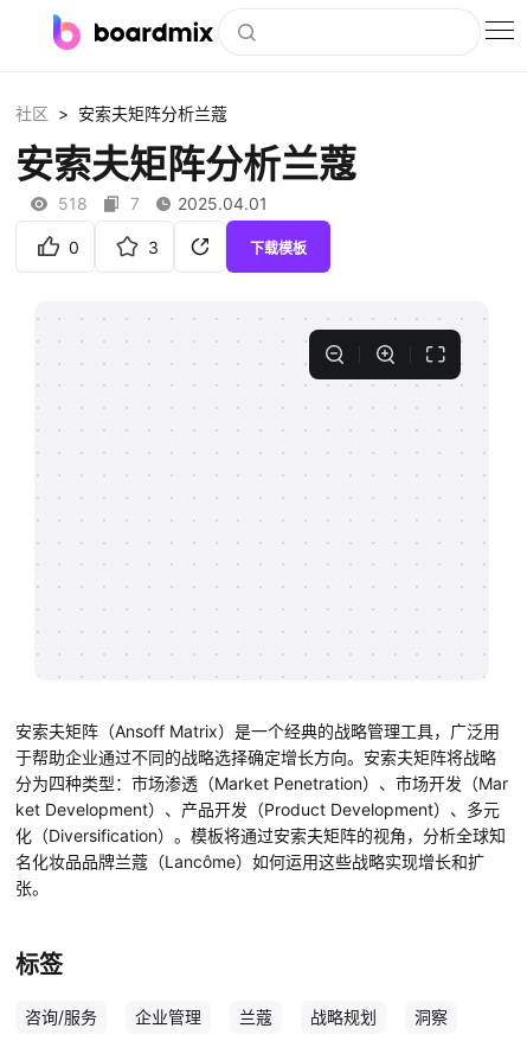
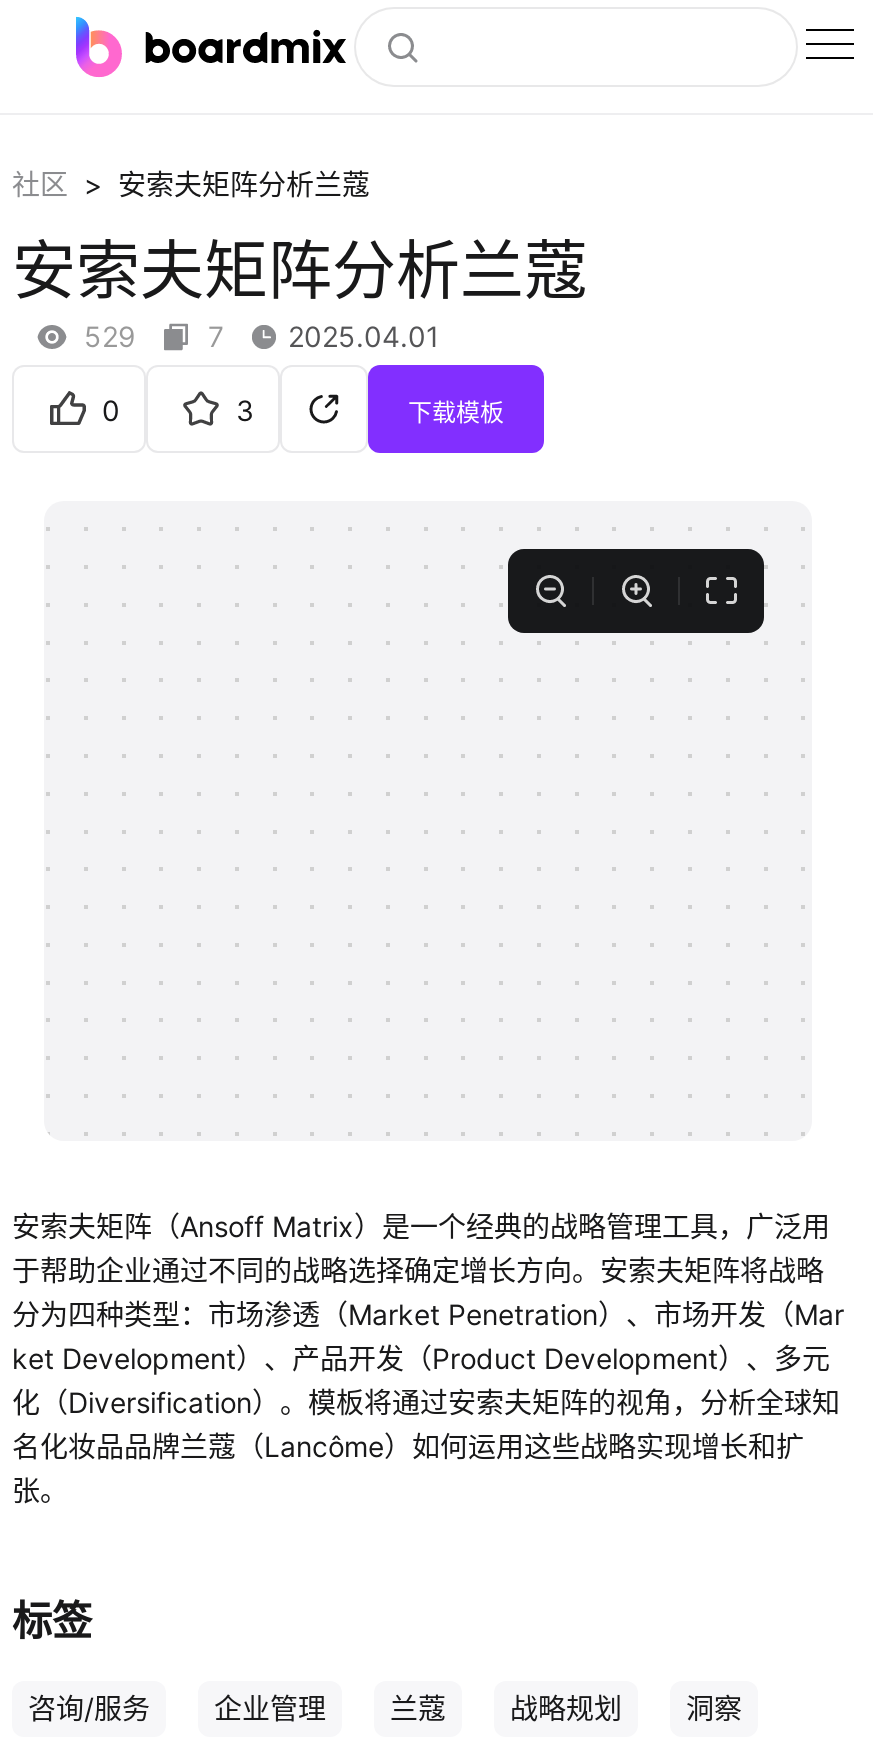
- 518
+ 529
